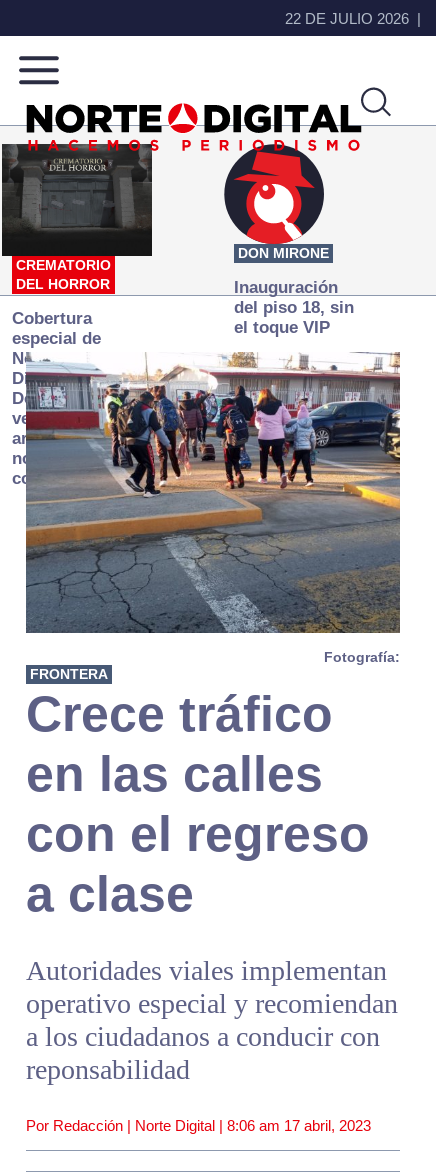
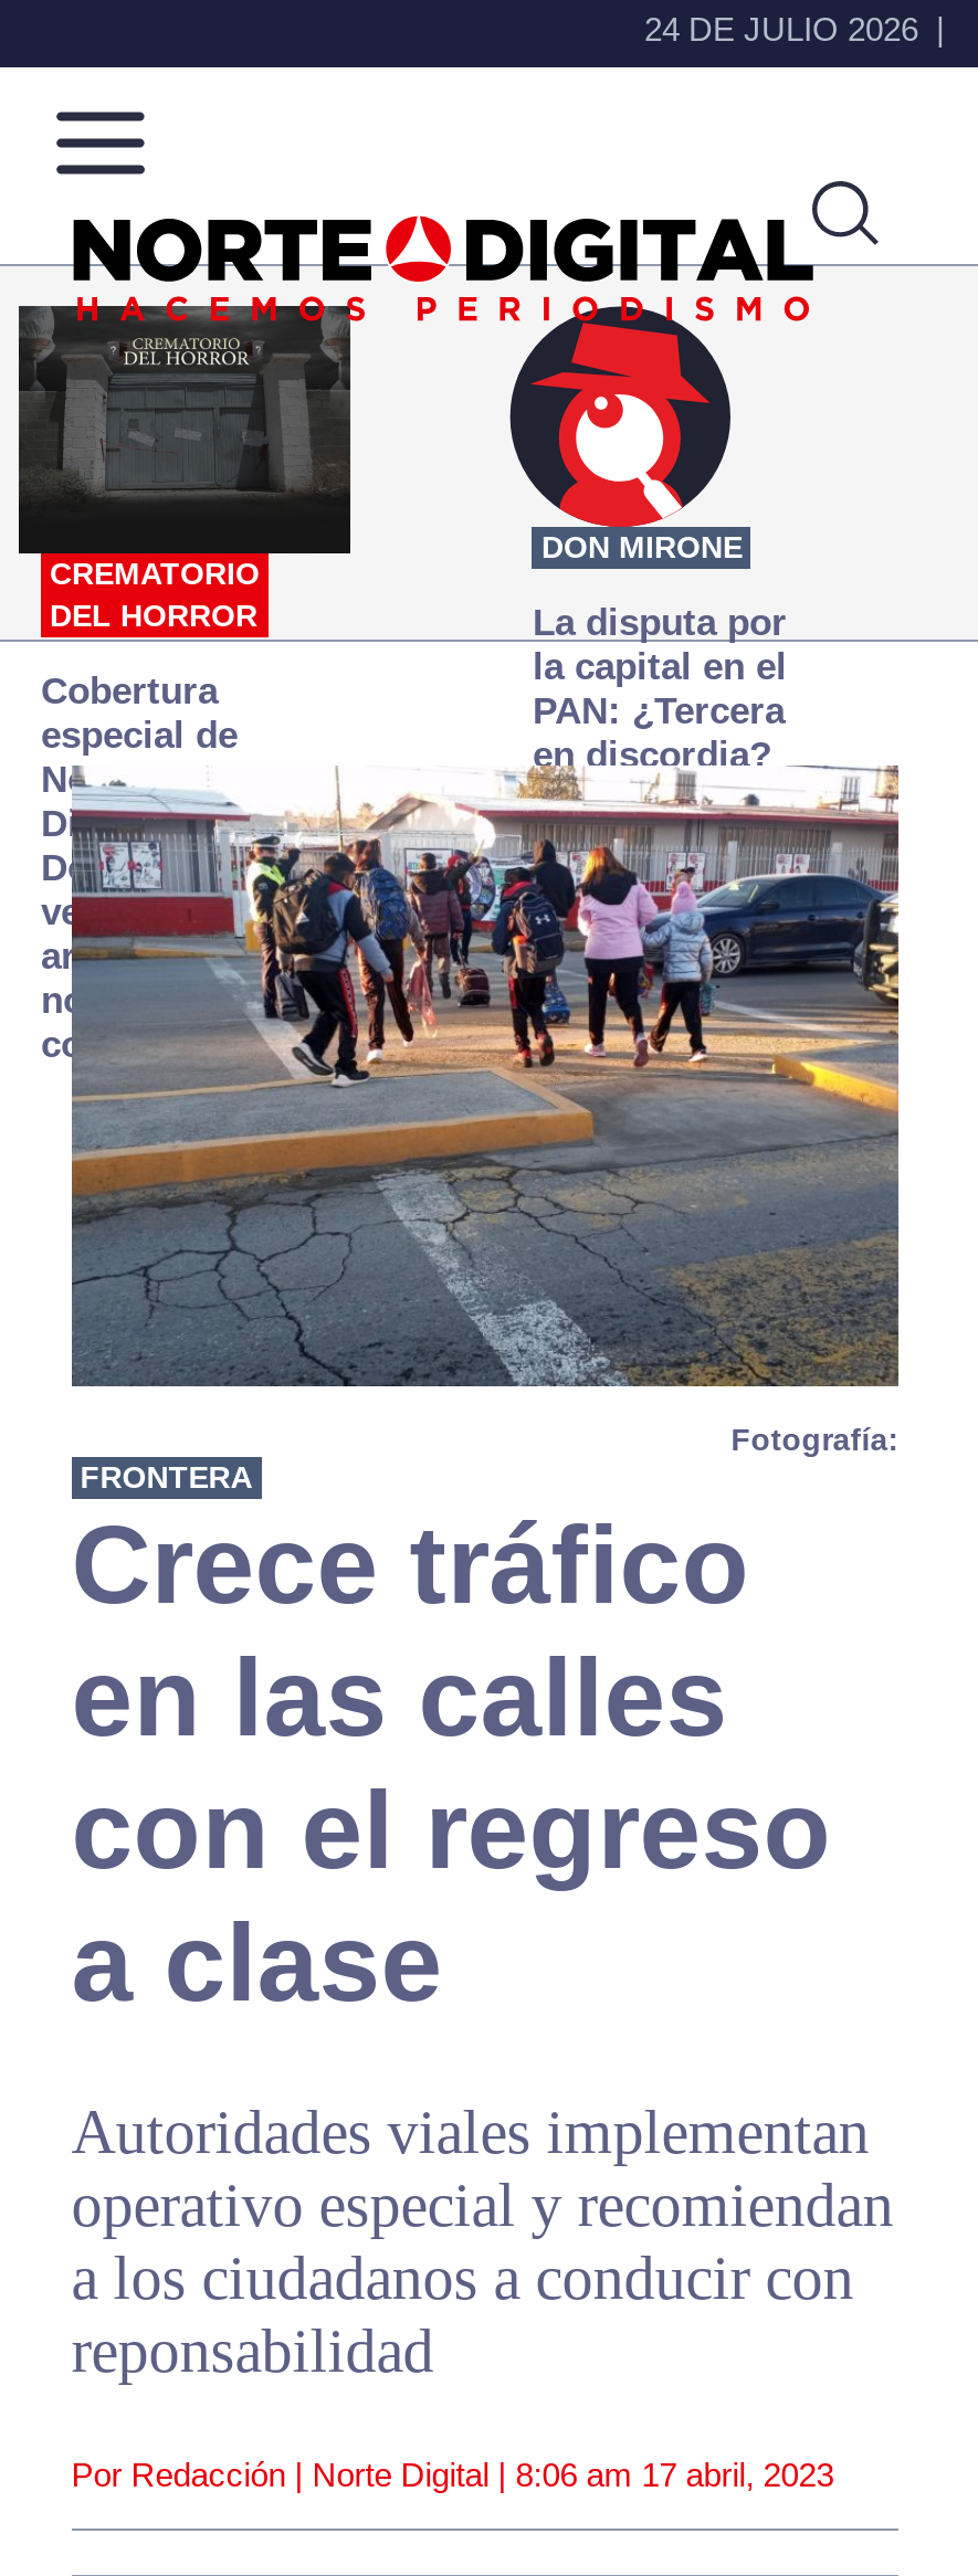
- 22 DE JULIO 2026
+ 24 DE JULIO 2026

- Inauguración
- del piso 18, sin
- el toque VIP
+ La disputa por
+ la capital en el
+ PAN: ¿Tercera
+ en discordia?
